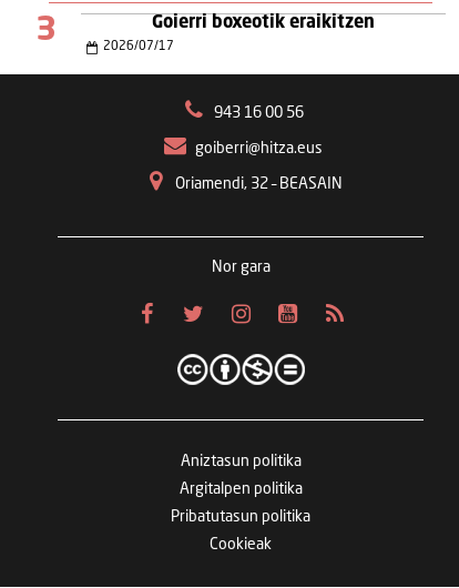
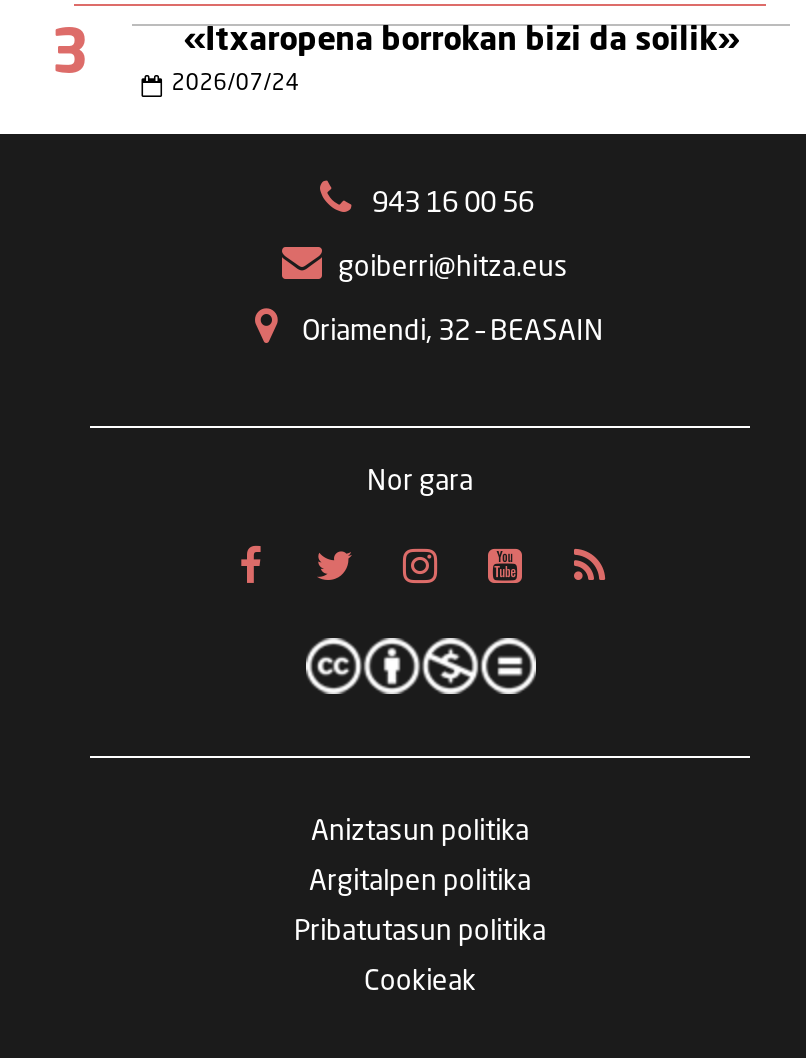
- Goierri boxeotik eraikitzen
+ «Itxaropena borrokan bizi da soilik»

- 2026/07/17
+ 2026/07/24
